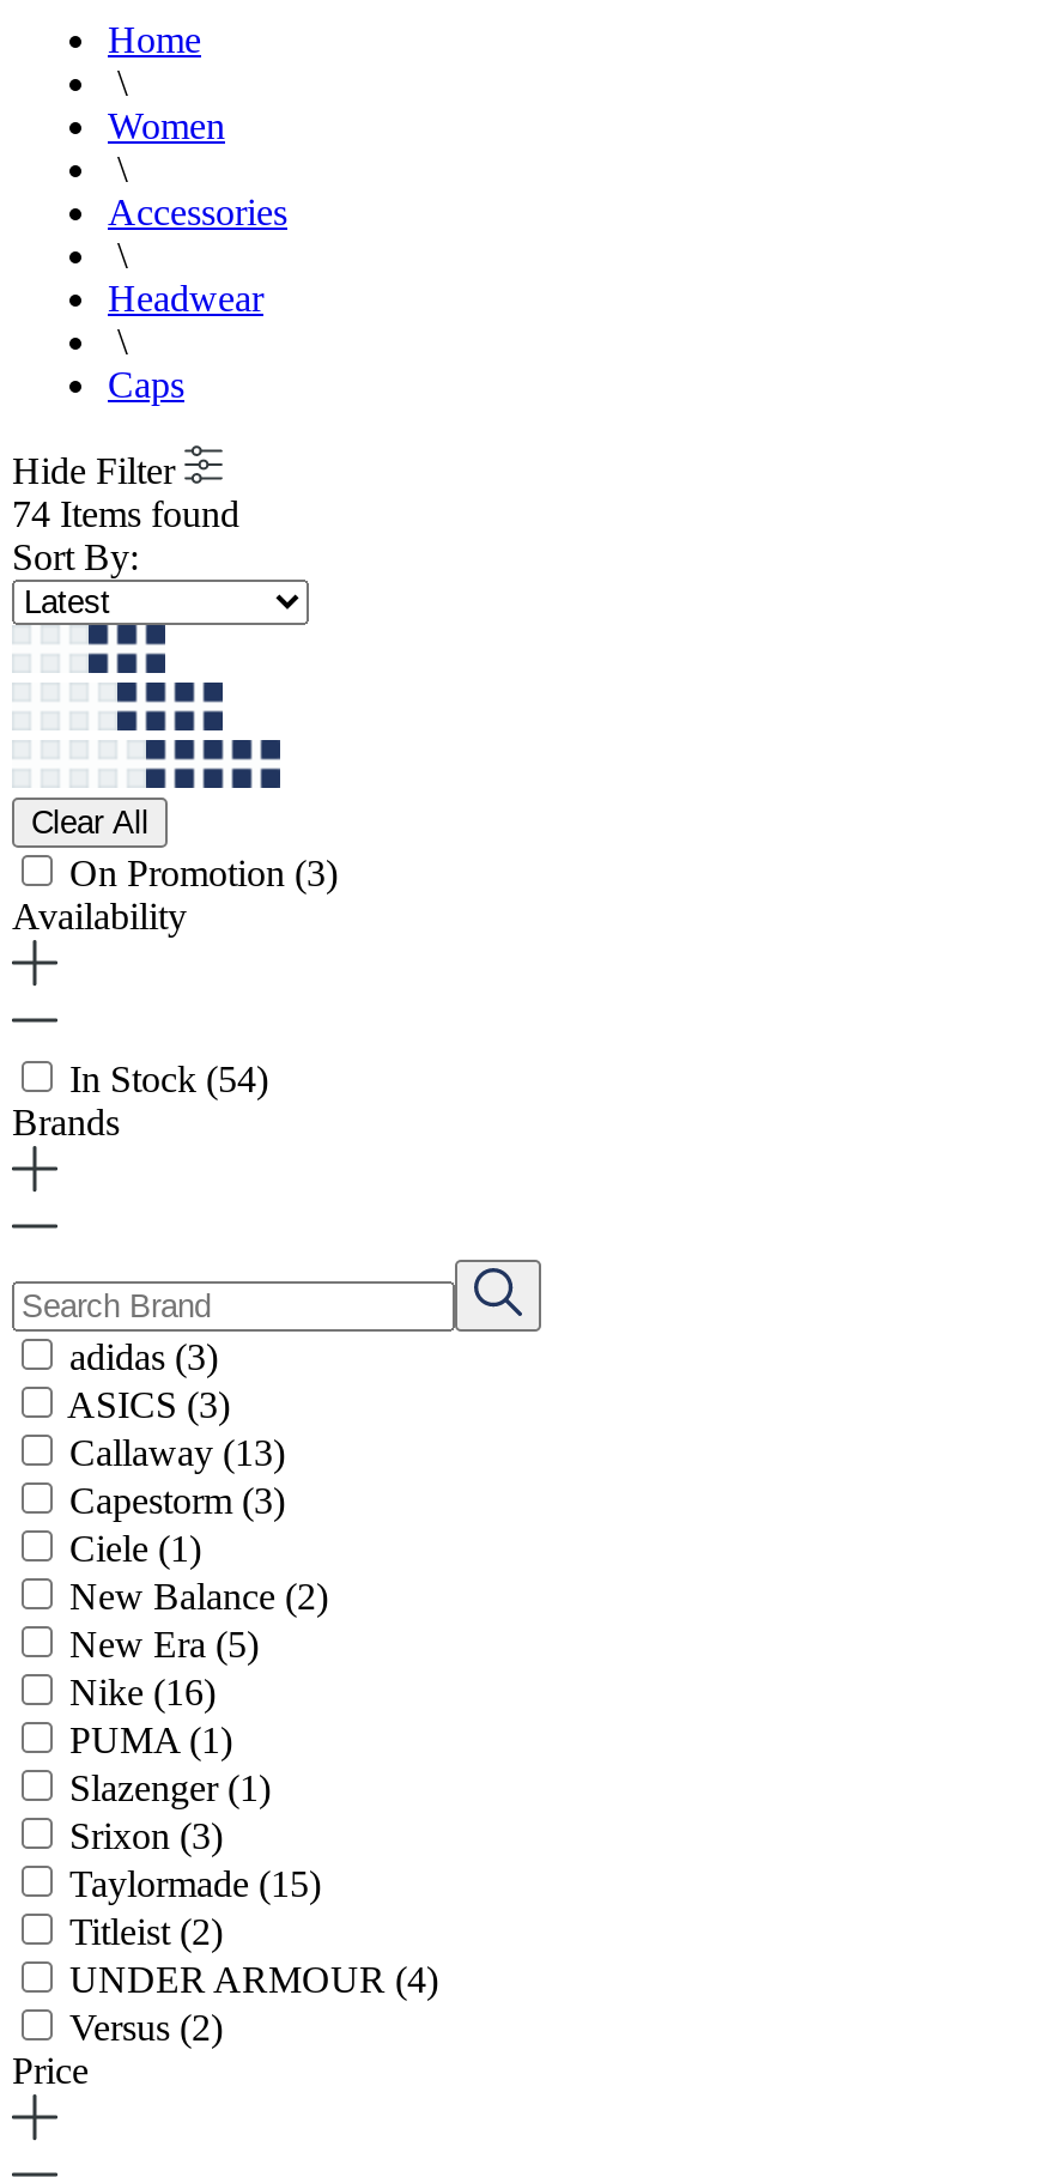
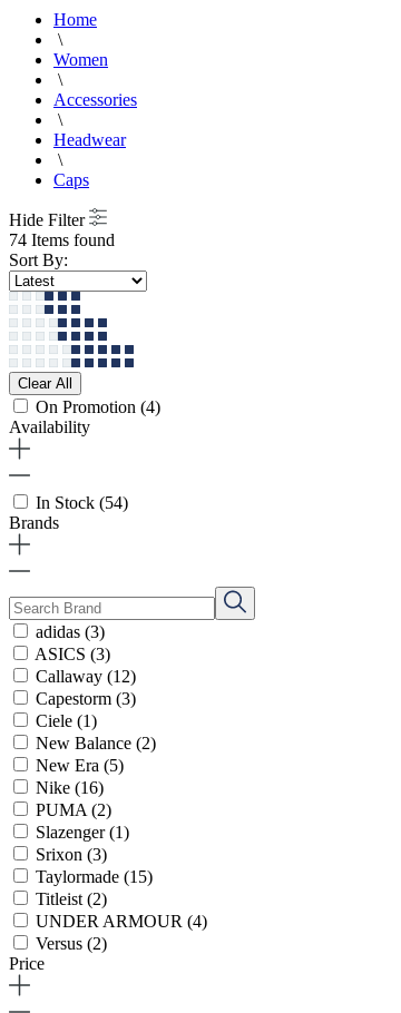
- On Promotion (3)
+ On Promotion (4)

- Callaway (13)
+ Callaway (12)

- PUMA (1)
+ PUMA (2)
